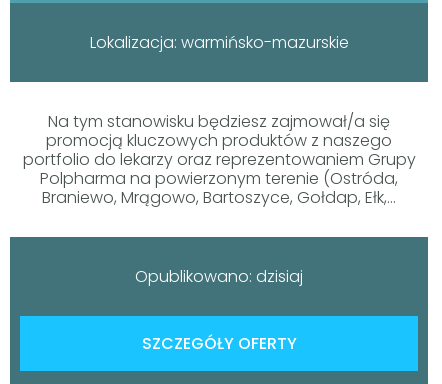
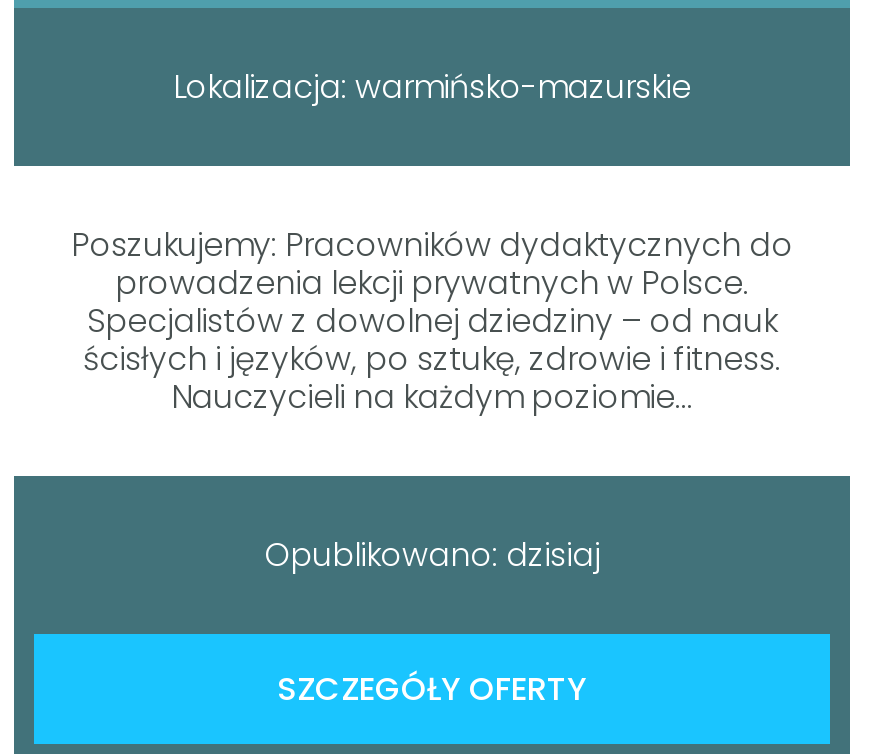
- Na tym stanowisku będziesz zajmował/a się
- promocją kluczowych produktów z naszego
- portfolio do lekarzy oraz reprezentowaniem Grupy
- Polpharma na powierzonym terenie (Ostróda,
- Braniewo, Mrągowo, Bartoszyce, Gołdap, Ełk,...
+ Poszukujemy: Pracowników dydaktycznych do
+ prowadzenia lekcji prywatnych w Polsce.
+ Specjalistów z dowolnej dziedziny – od nauk
+ ścisłych i języków, po sztukę, zdrowie i fitness.
+ Nauczycieli na każdym poziomie...
